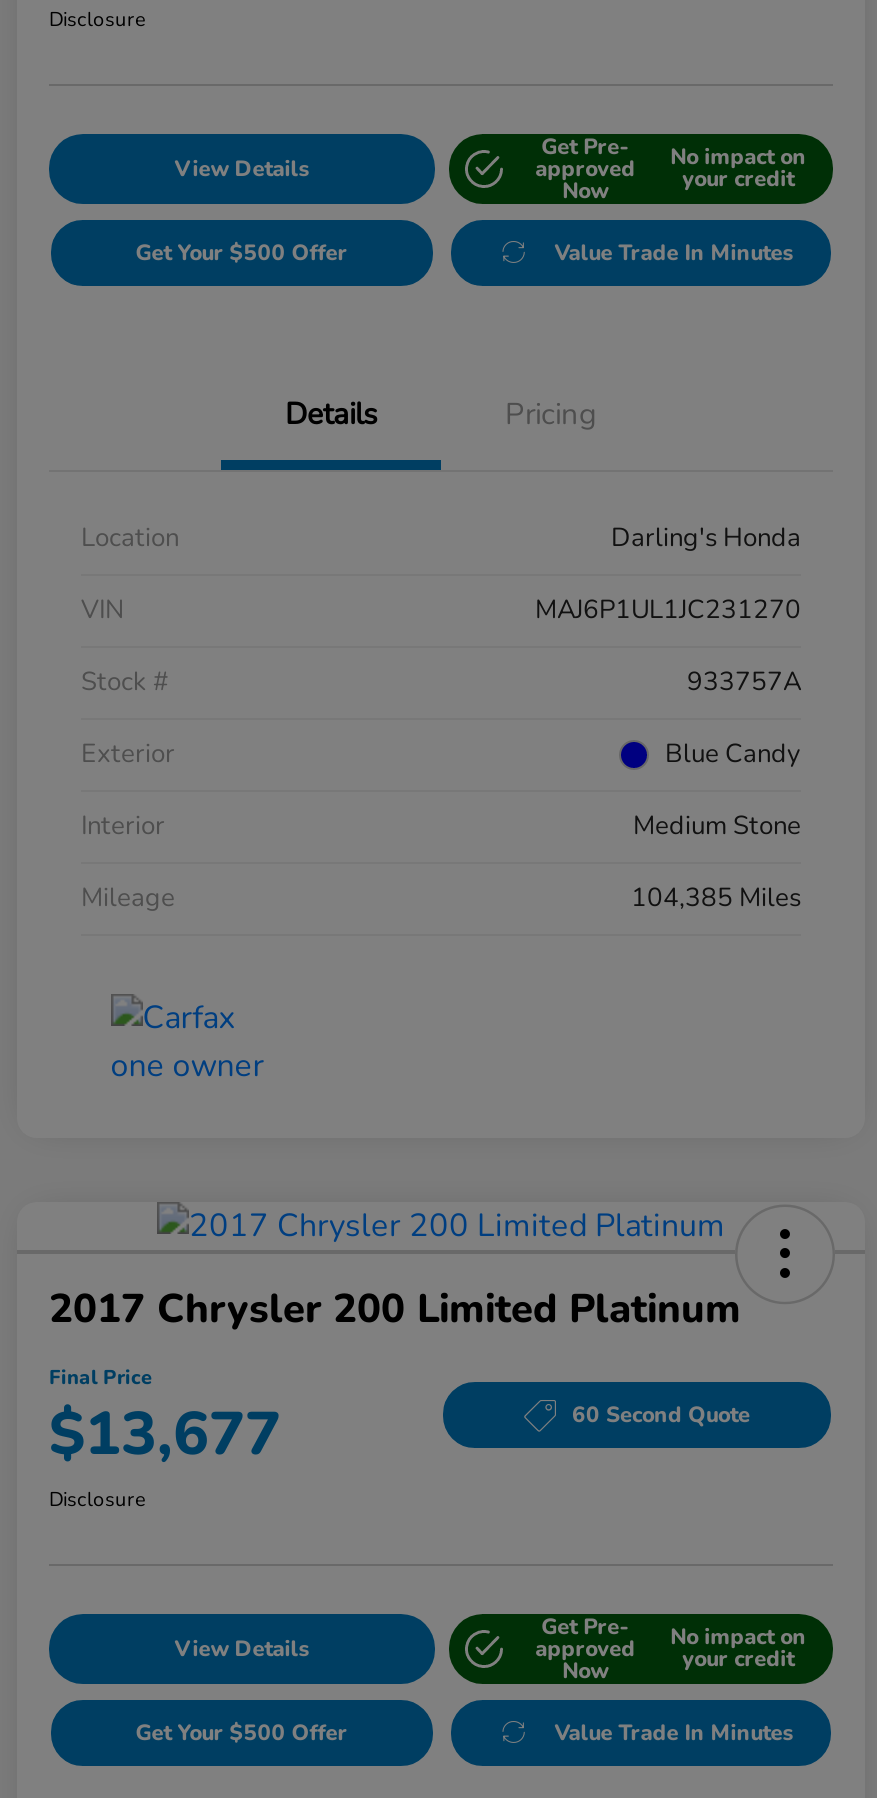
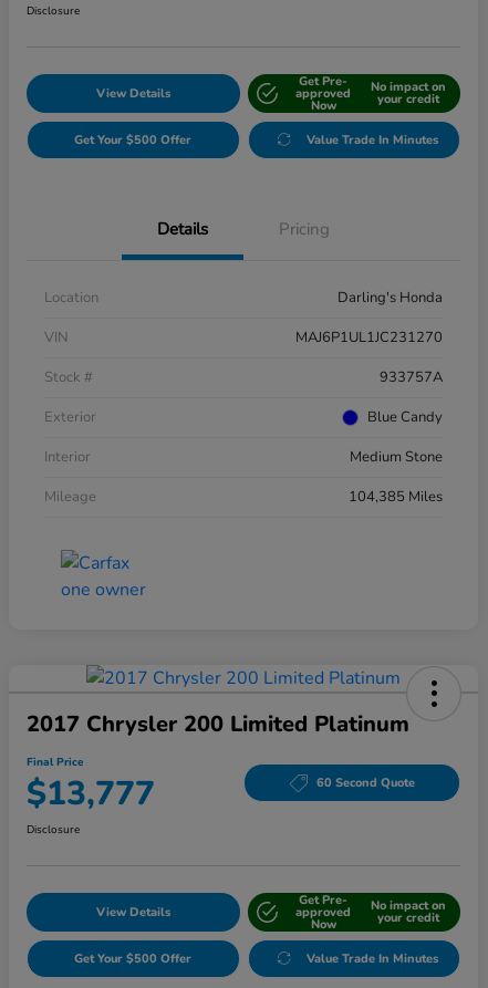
- $13,677
+ $13,777
